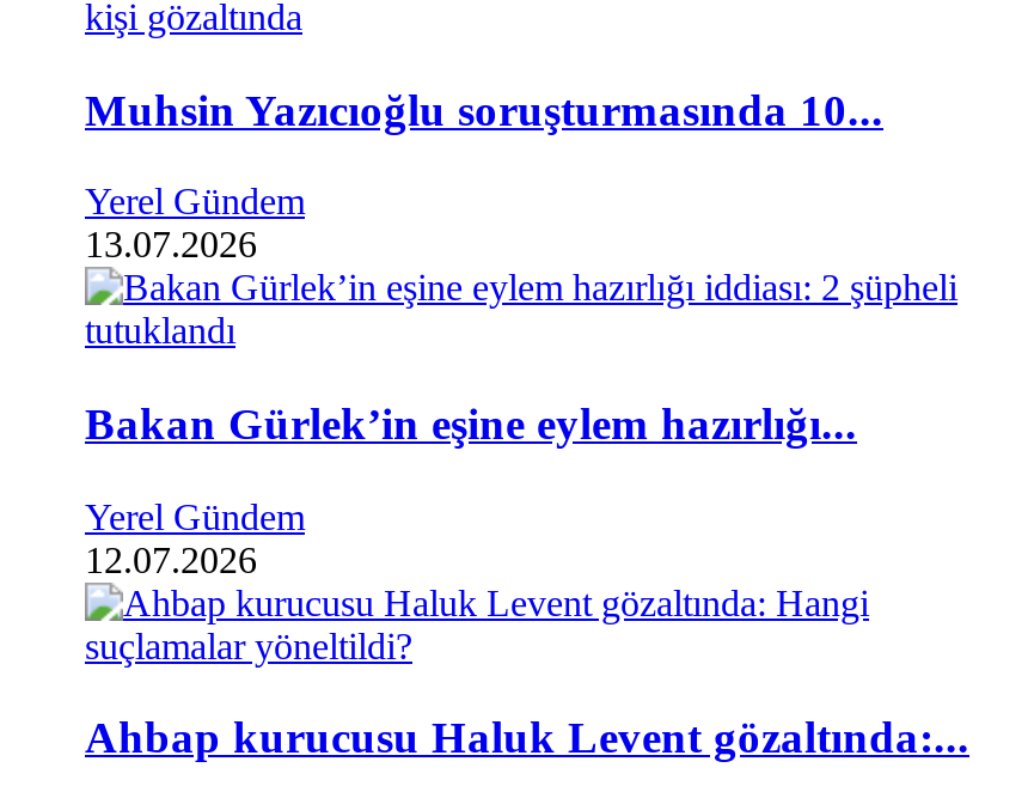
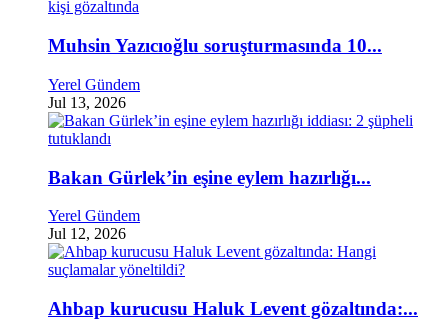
- 13.07.2026
+ Jul 13, 2026

- 12.07.2026
+ Jul 12, 2026
